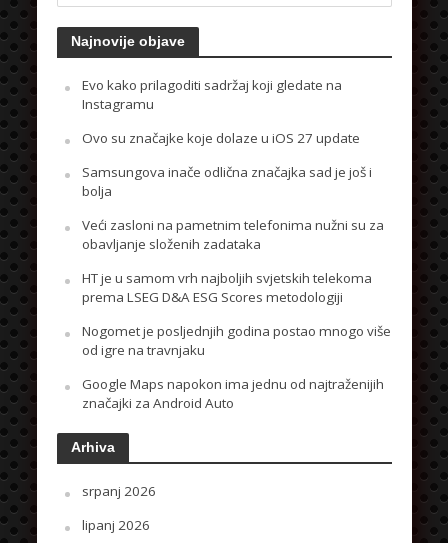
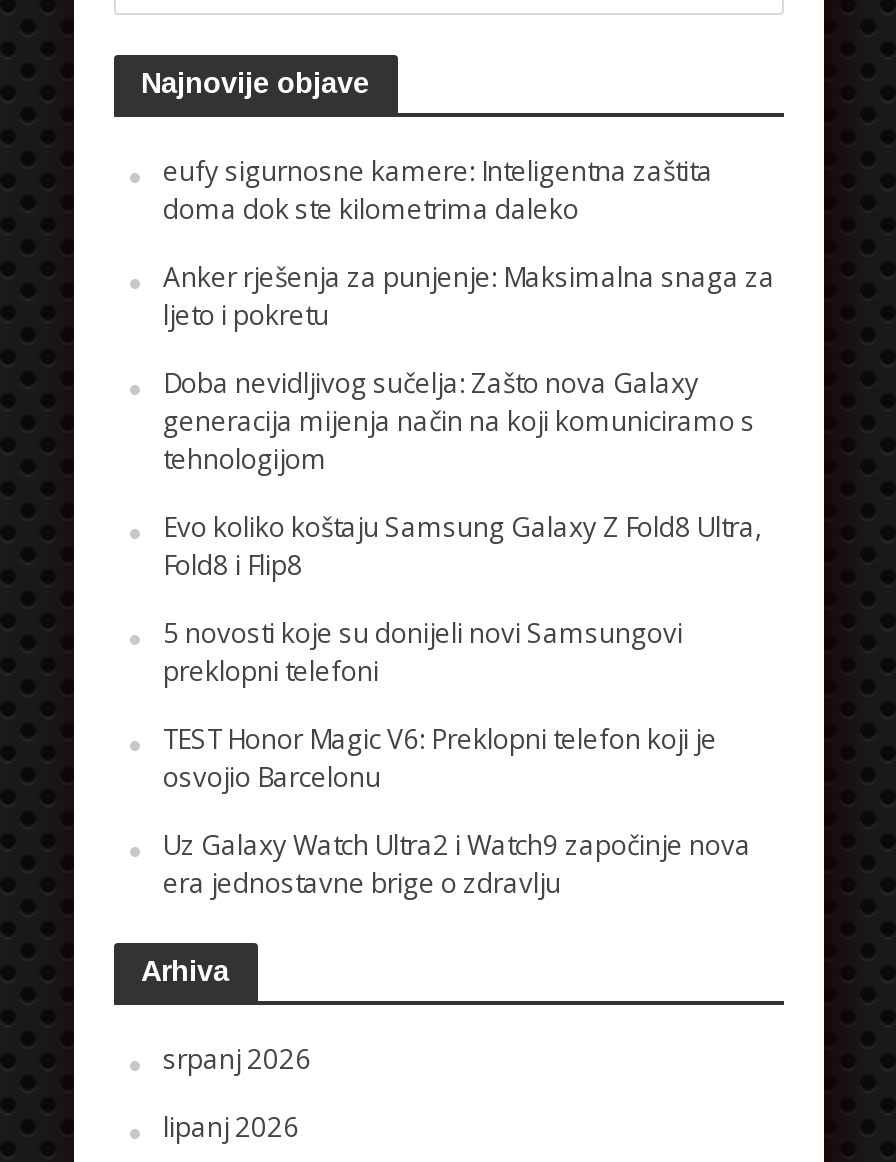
- Evo kako prilagoditi sadržaj koji gledate na
- Instagramu
+ eufy sigurnosne kamere: Inteligentna zaštita
+ doma dok ste kilometrima daleko

- Ovo su značajke koje dolaze u iOS 27 update
+ Anker rješenja za punjenje: Maksimalna snaga za
+ ljeto i pokretu

- Samsungova inače odlična značajka sad je još i
- bolja
+ Doba nevidljivog sučelja: Zašto nova Galaxy
+ generacija mijenja način na koji komuniciramo s
+ tehnologijom

- Veći zasloni na pametnim telefonima nužni su za
- obavljanje složenih zadataka
+ Evo koliko koštaju Samsung Galaxy Z Fold8 Ultra,
+ Fold8 i Flip8

- HT je u samom vrh najboljih svjetskih telekoma
- prema LSEG D&A ESG Scores metodologiji
+ 5 novosti koje su donijeli novi Samsungovi
+ preklopni telefoni

- Nogomet je posljednjih godina postao mnogo više
- od igre na travnjaku
+ TEST Honor Magic V6: Preklopni telefon koji je
+ osvojio Barcelonu

- Google Maps napokon ima jednu od najtraženijih
- značajki za Android Auto
+ Uz Galaxy Watch Ultra2 i Watch9 započinje nova
+ era jednostavne brige o zdravlju
